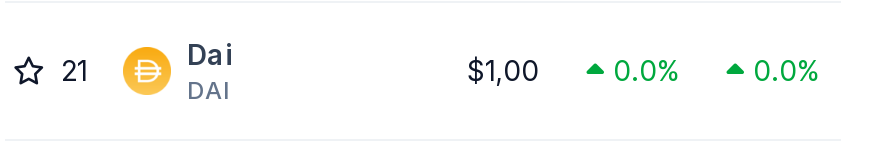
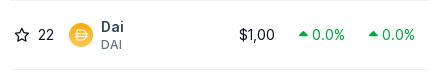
- 21
+ 22
